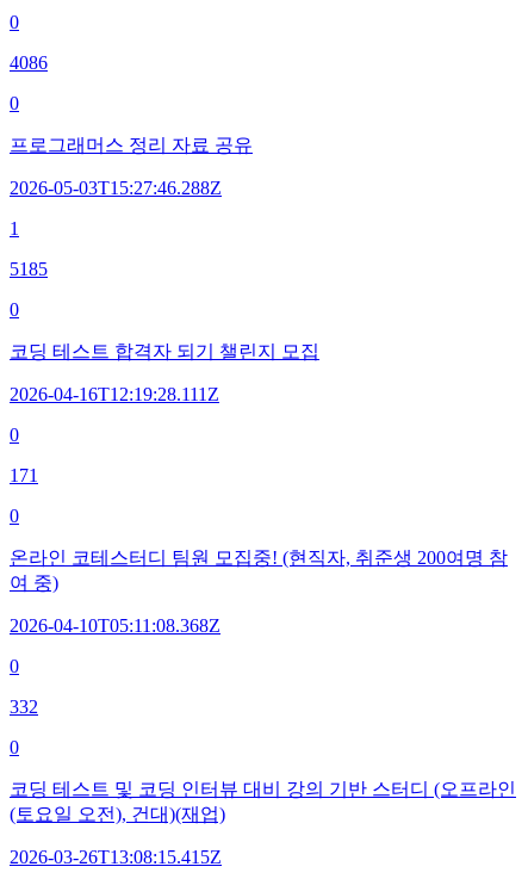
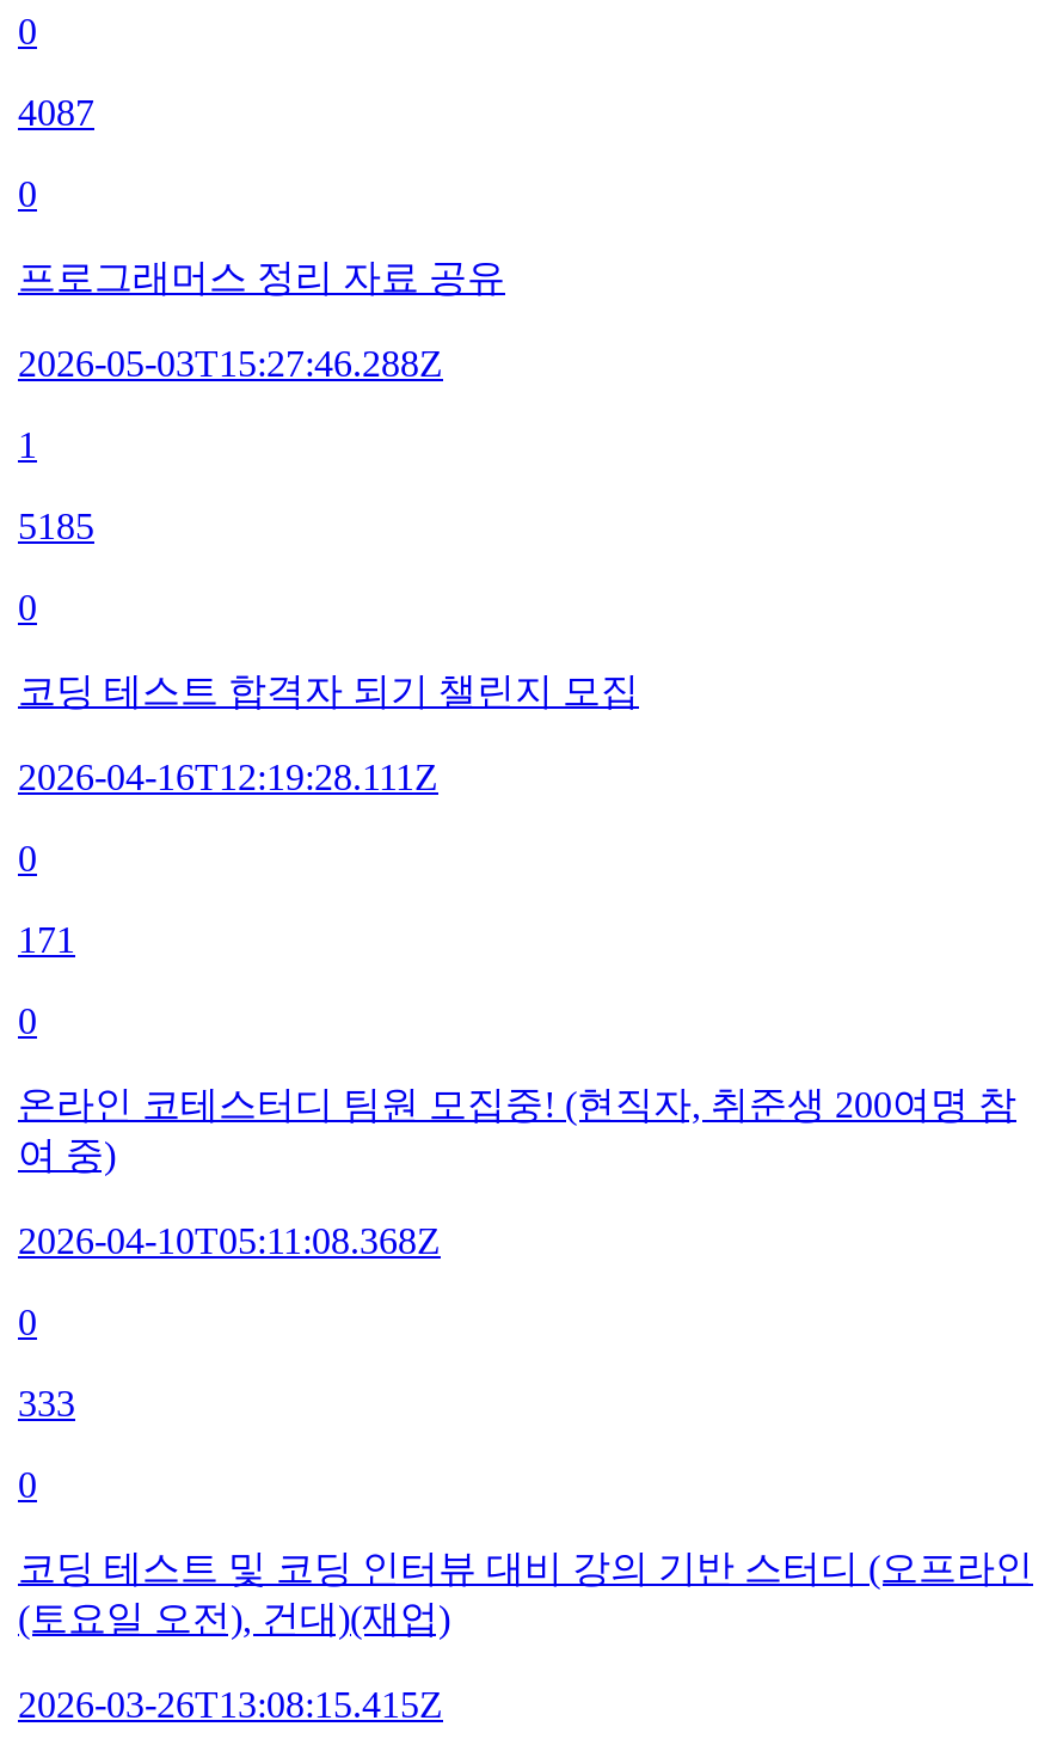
- 4086
+ 4087

- 332
+ 333
